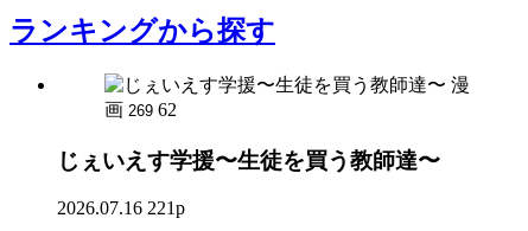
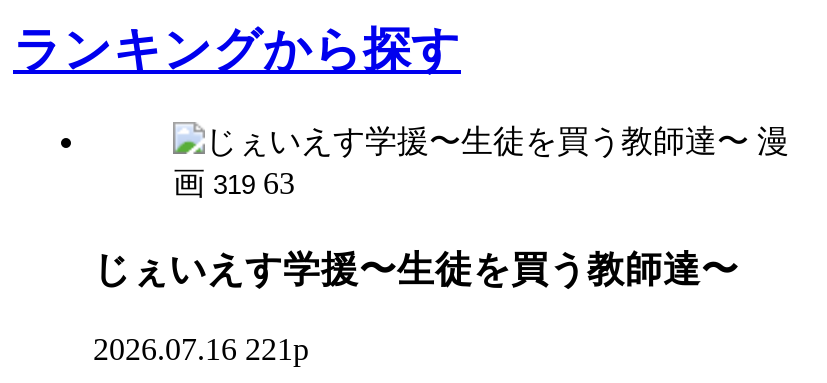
- 画 269 62
+ 画 319 63
